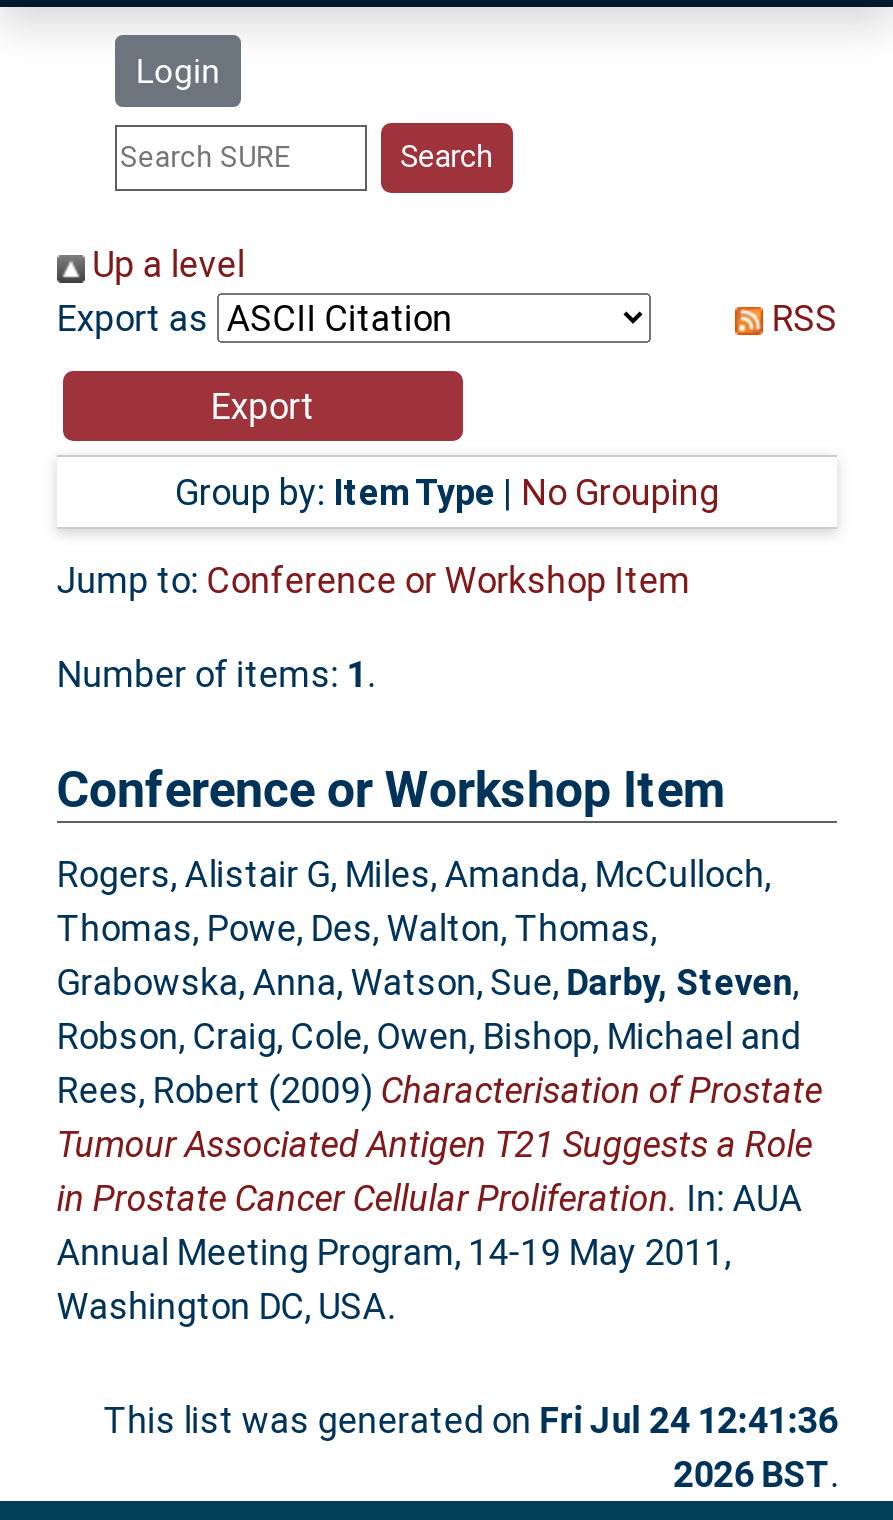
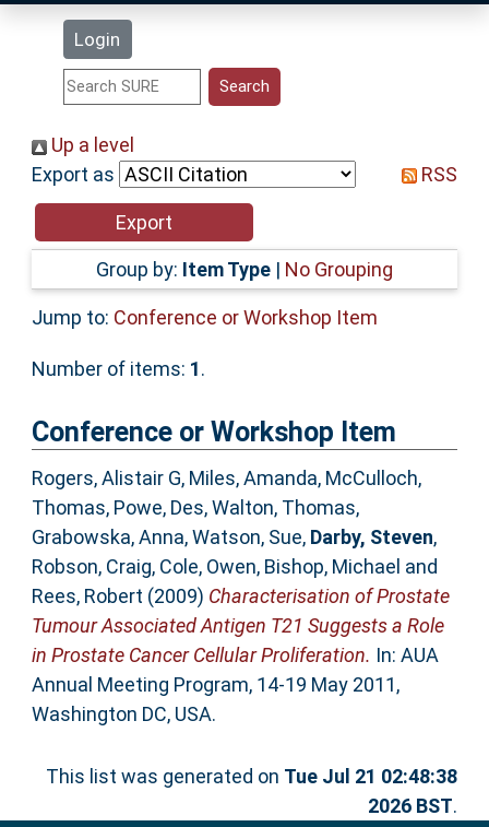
- This list was generated on Fri Jul 24 12:41:36
+ This list was generated on Tue Jul 21 02:48:38
